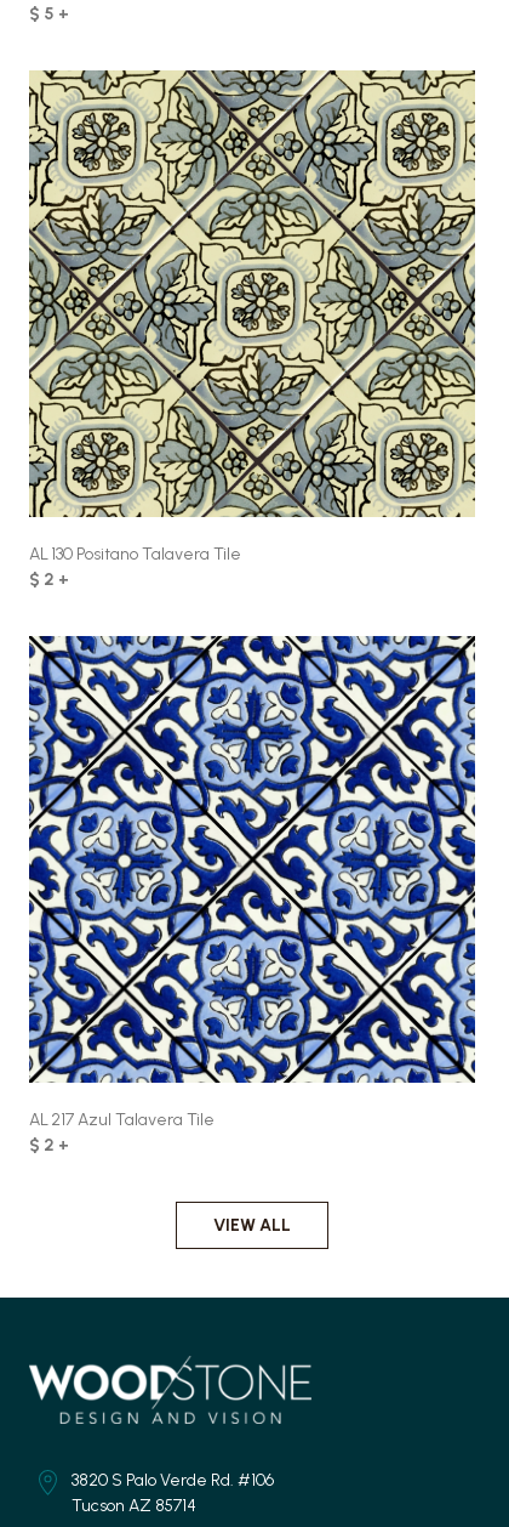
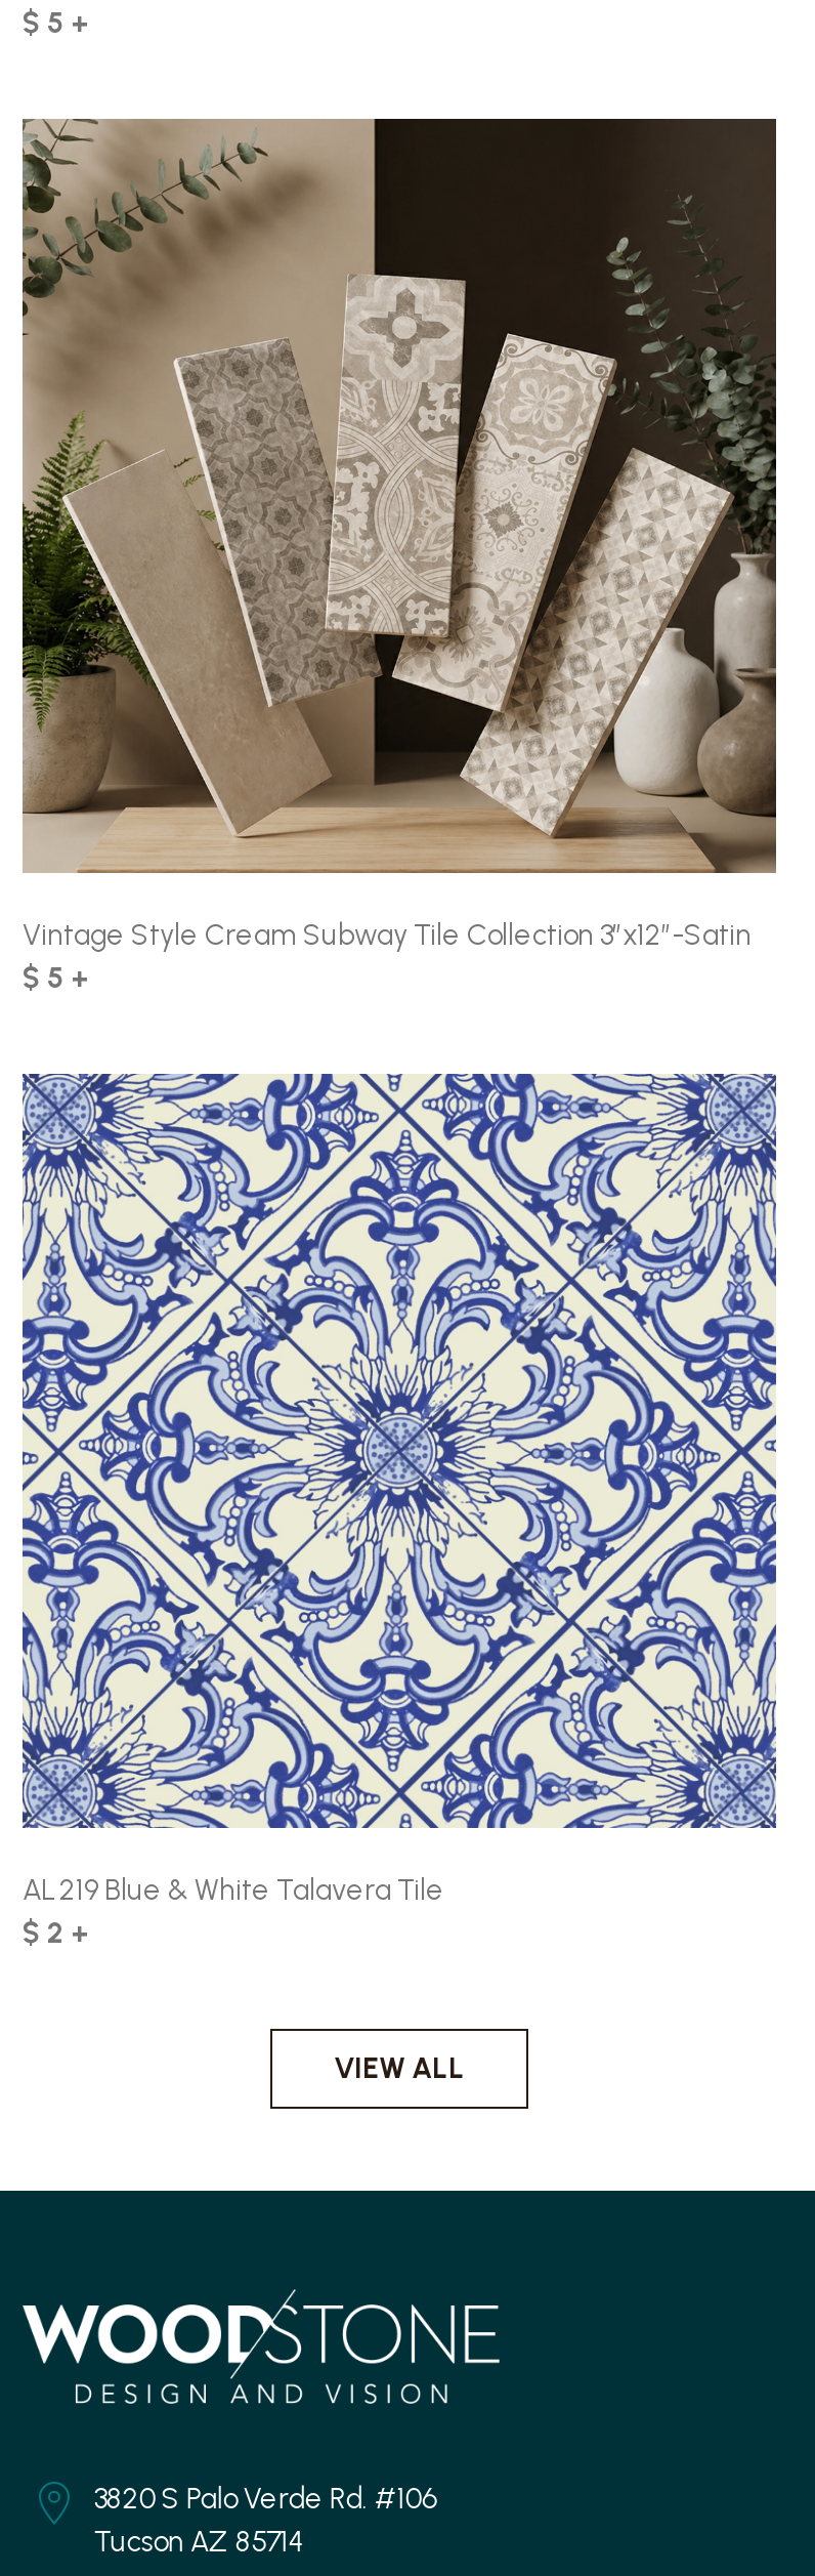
- [image]
- AL 130 Positano Talavera Tile
- $ 2 +
+ [image]
+ Vintage Style Cream Subway Tile Collection 3″x12″-Satin
+ $ 5 +

- [image]
- AL 217 Azul Talavera Tile
+ [image]
+ AL 219 Blue & White Talavera Tile
